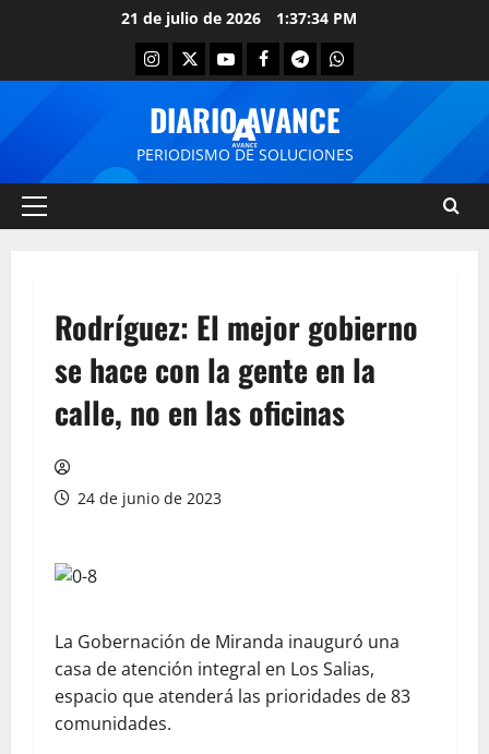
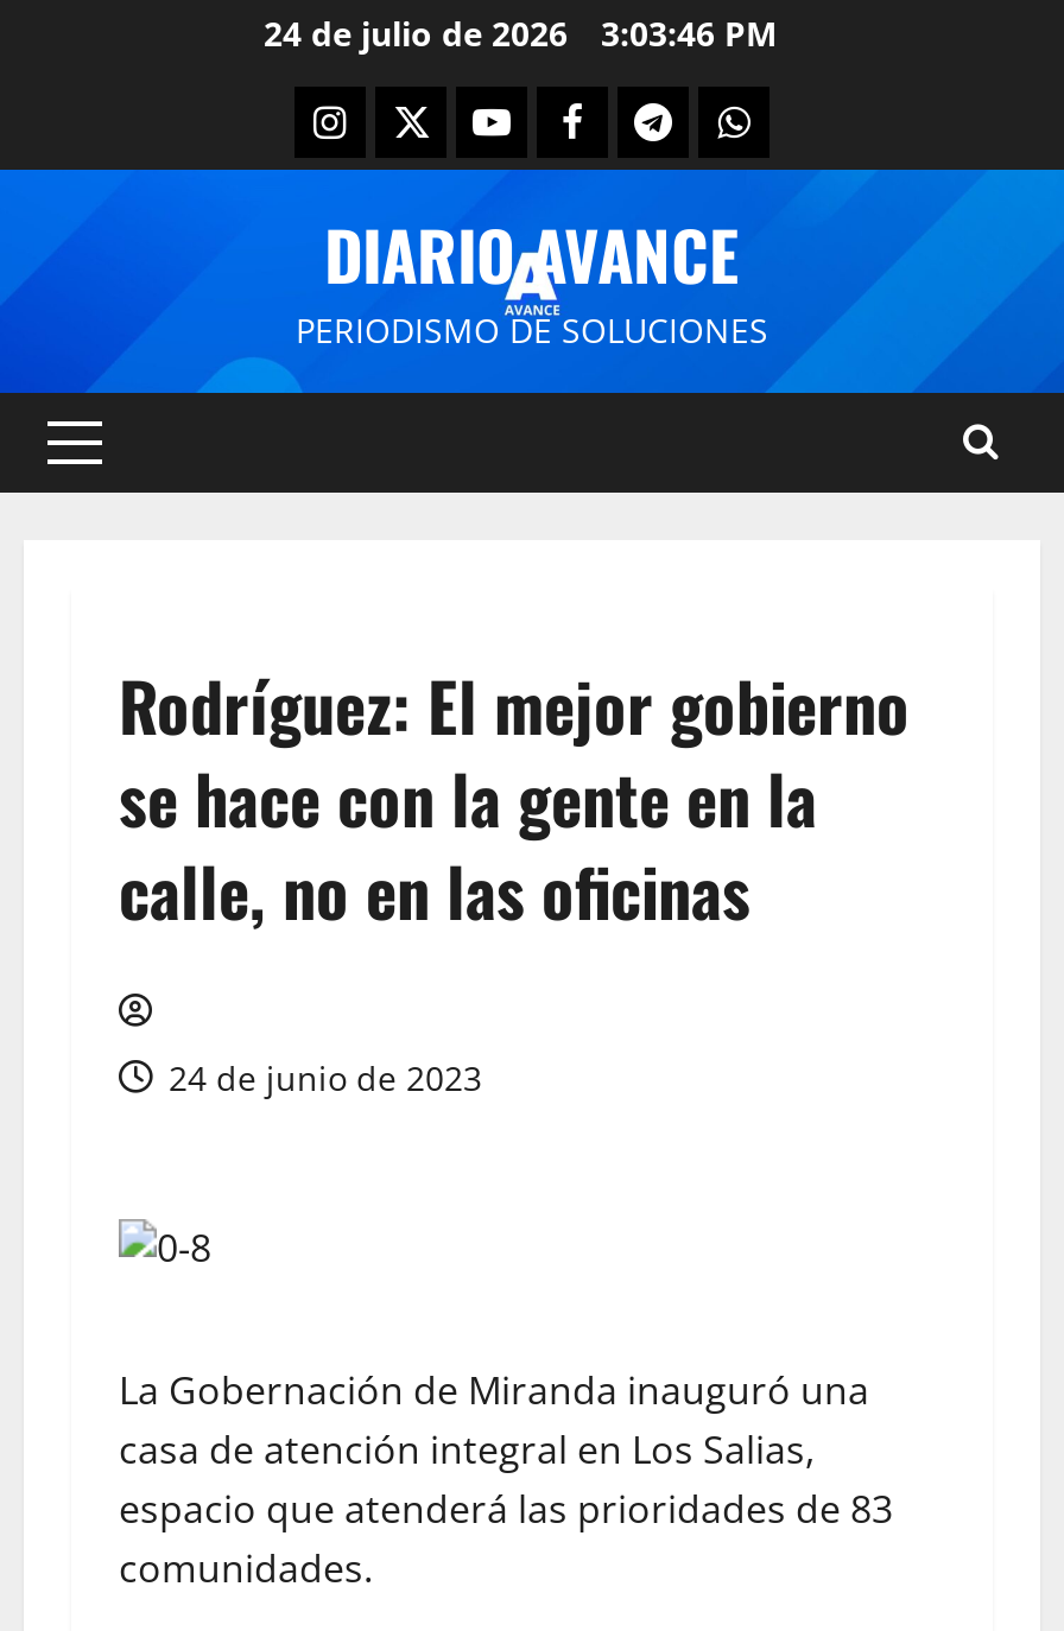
- 21 de julio de 2026 1:37:34 PM
+ 24 de julio de 2026 3:03:46 PM
